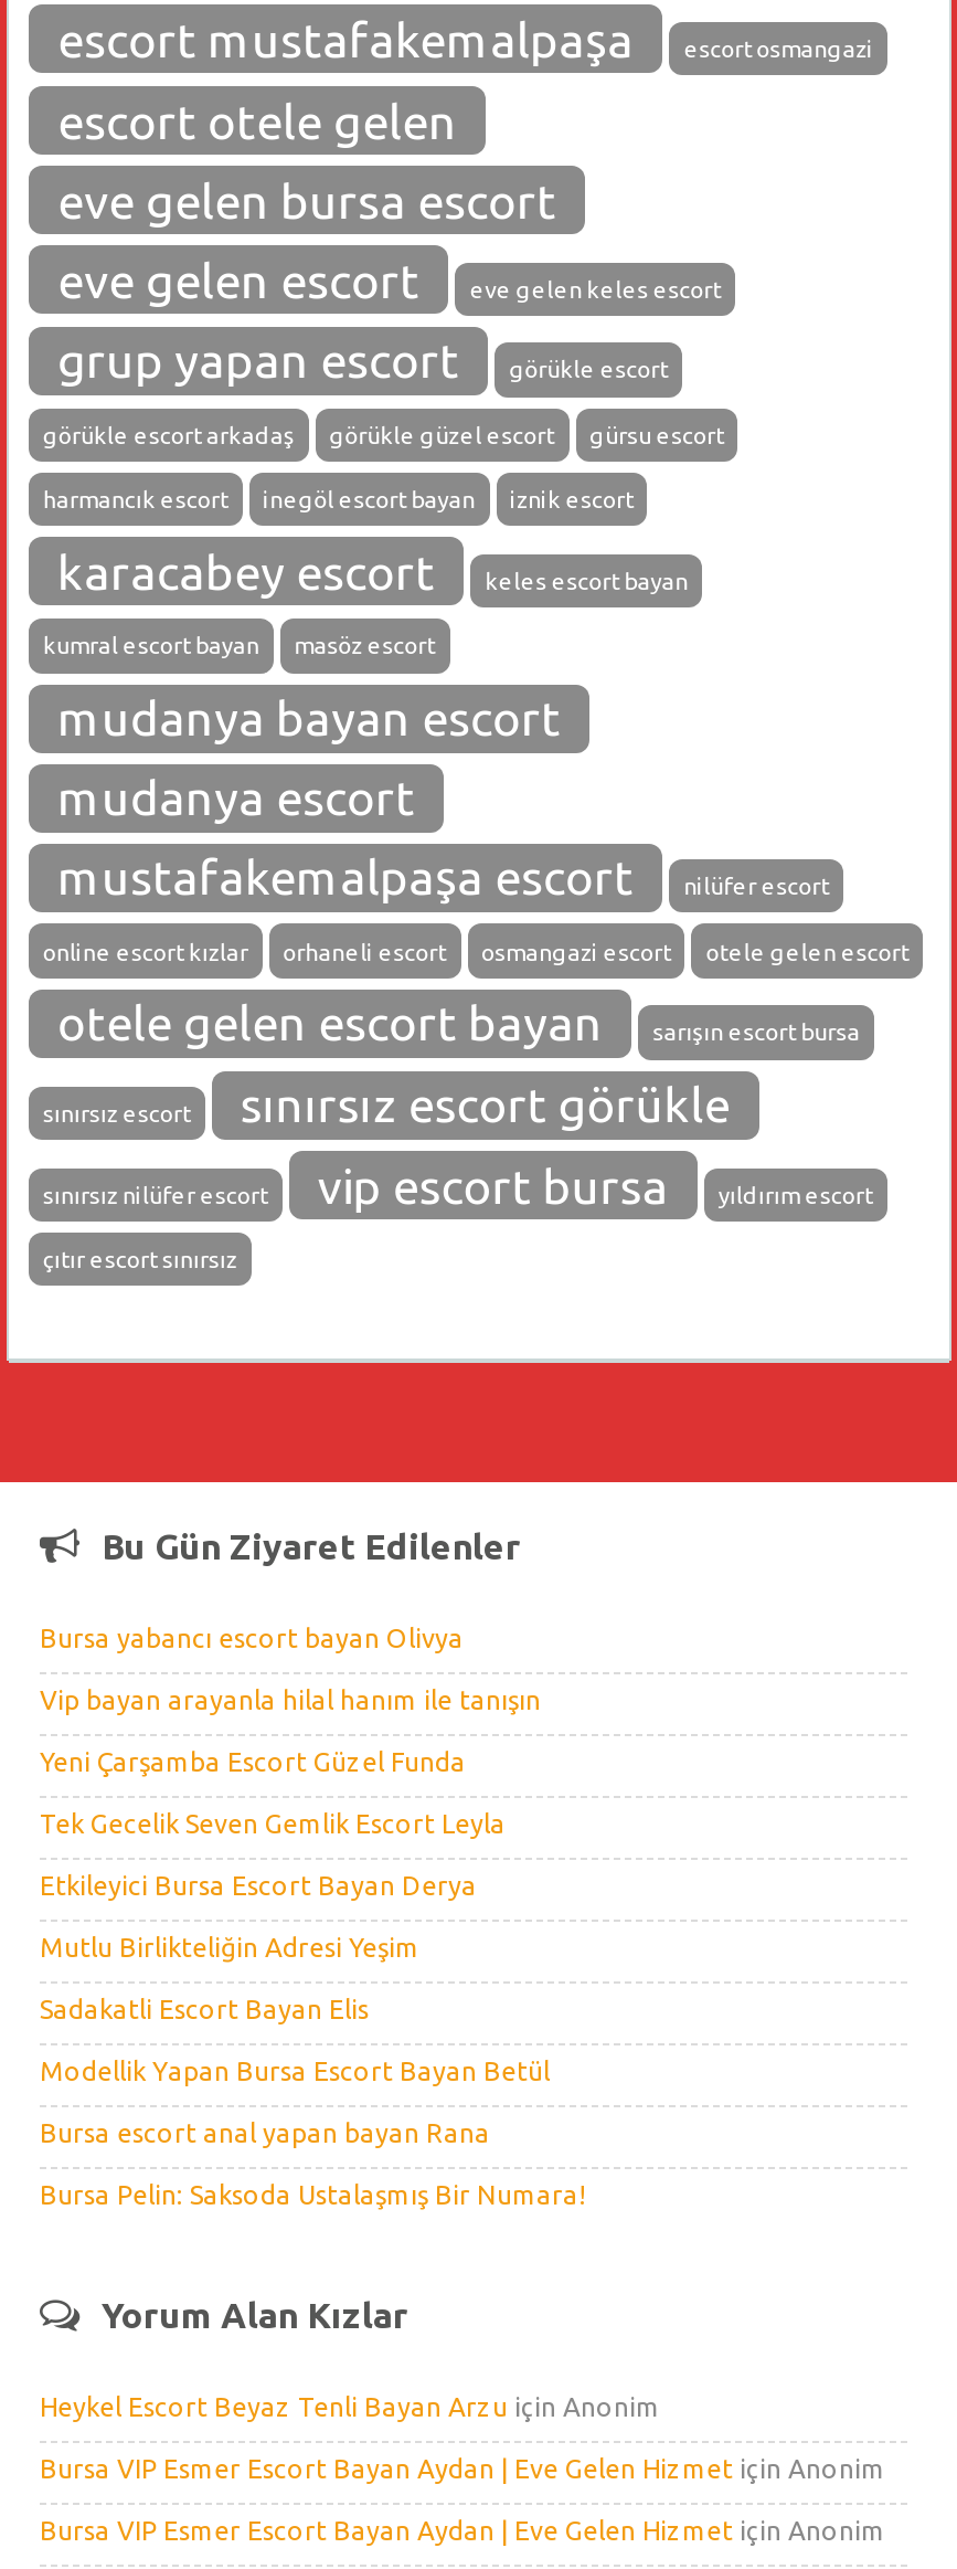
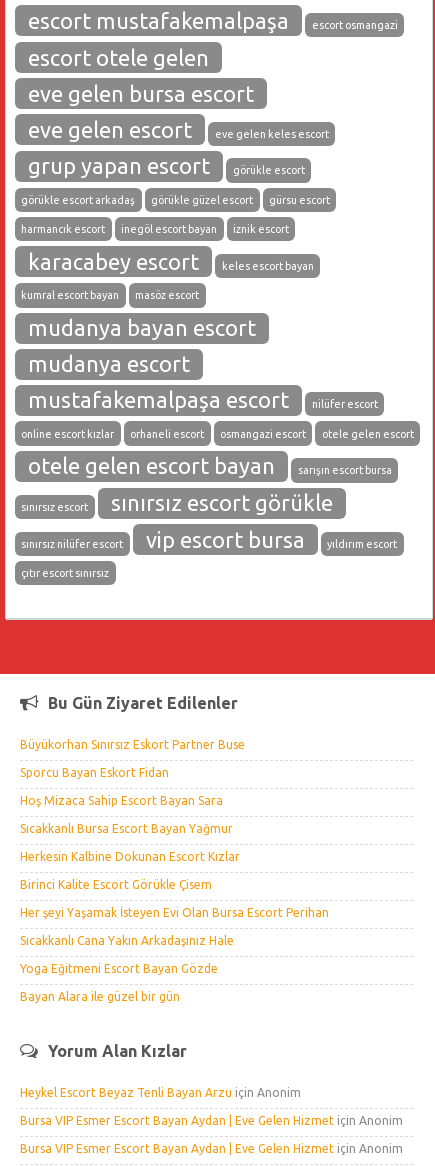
- Bursa yabancı escort bayan Olivya
+ Büyükorhan Sınırsız Eskort Partner Buse

- Vip bayan arayanla hilal hanım ile tanışın
+ Sporcu Bayan Eskort Fidan

- Yeni Çarşamba Escort Güzel Funda
+ Hoş Mizaca Sahip Escort Bayan Sara

- Tek Gecelik Seven Gemlik Escort Leyla
+ Sıcakkanlı Bursa Escort Bayan Yağmur

- Etkileyici Bursa Escort Bayan Derya
+ Herkesin Kalbine Dokunan Escort Kızlar

- Mutlu Birlikteliğin Adresi Yeşim
+ Birinci Kalite Escort Görükle Çisem

- Sadakatli Escort Bayan Elis
+ Her şeyi Yaşamak İsteyen Evi Olan Bursa Escort Perihan

- Modellik Yapan Bursa Escort Bayan Betül
+ Sıcakkanlı Cana Yakın Arkadaşınız Hale

- Bursa escort anal yapan bayan Rana
+ Yoga Eğitmeni Escort Bayan Gözde

- Bursa Pelin: Saksoda Ustalaşmış Bir Numara!
+ Bayan Alara ile güzel bir gün
